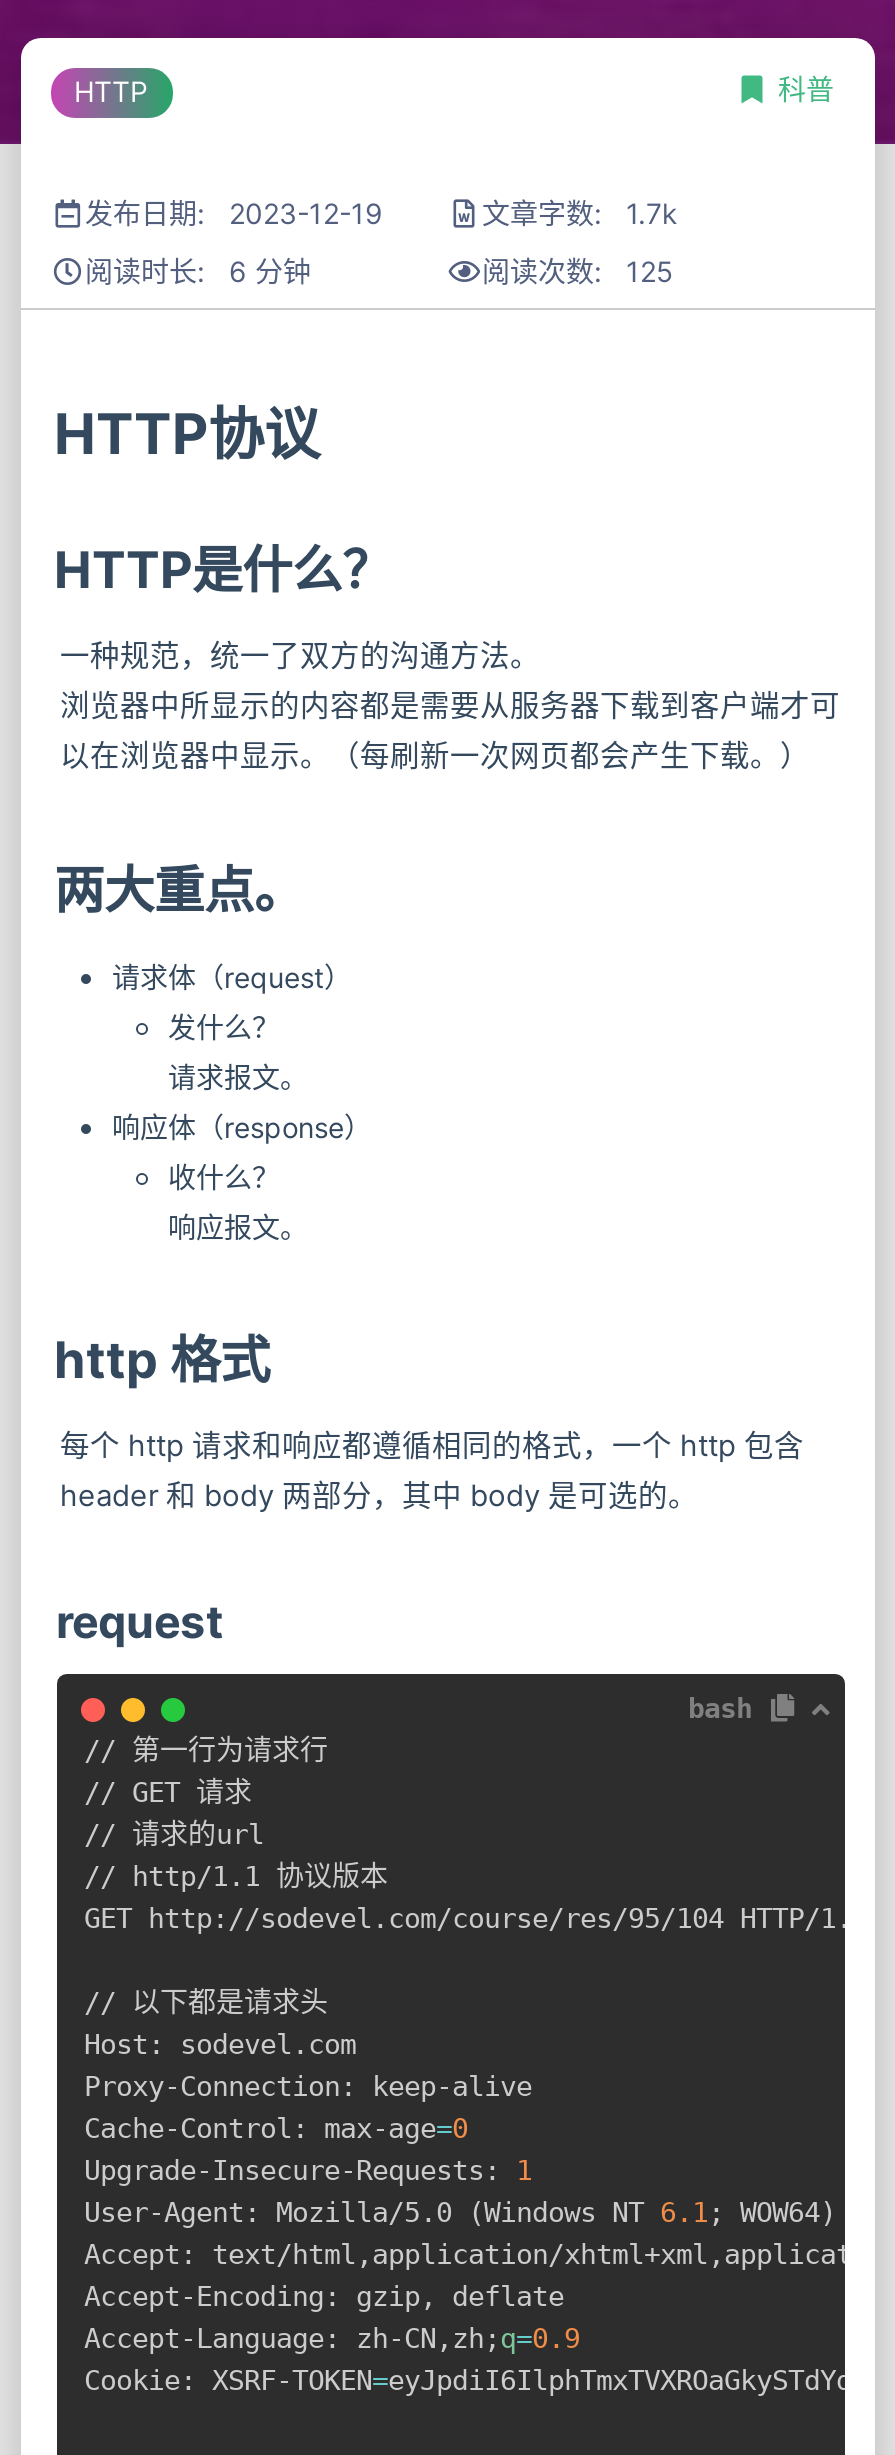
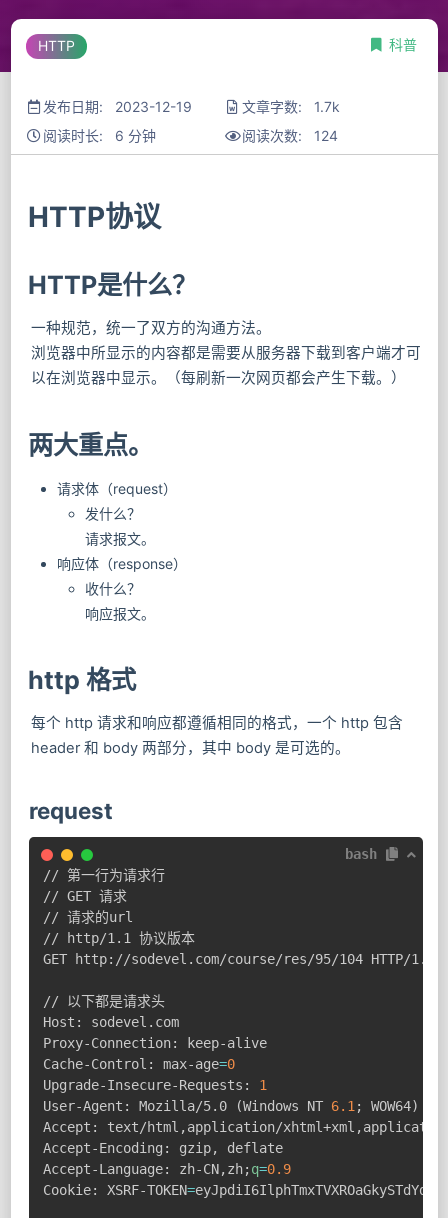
- 阅读次数: 125
+ 阅读次数: 124
